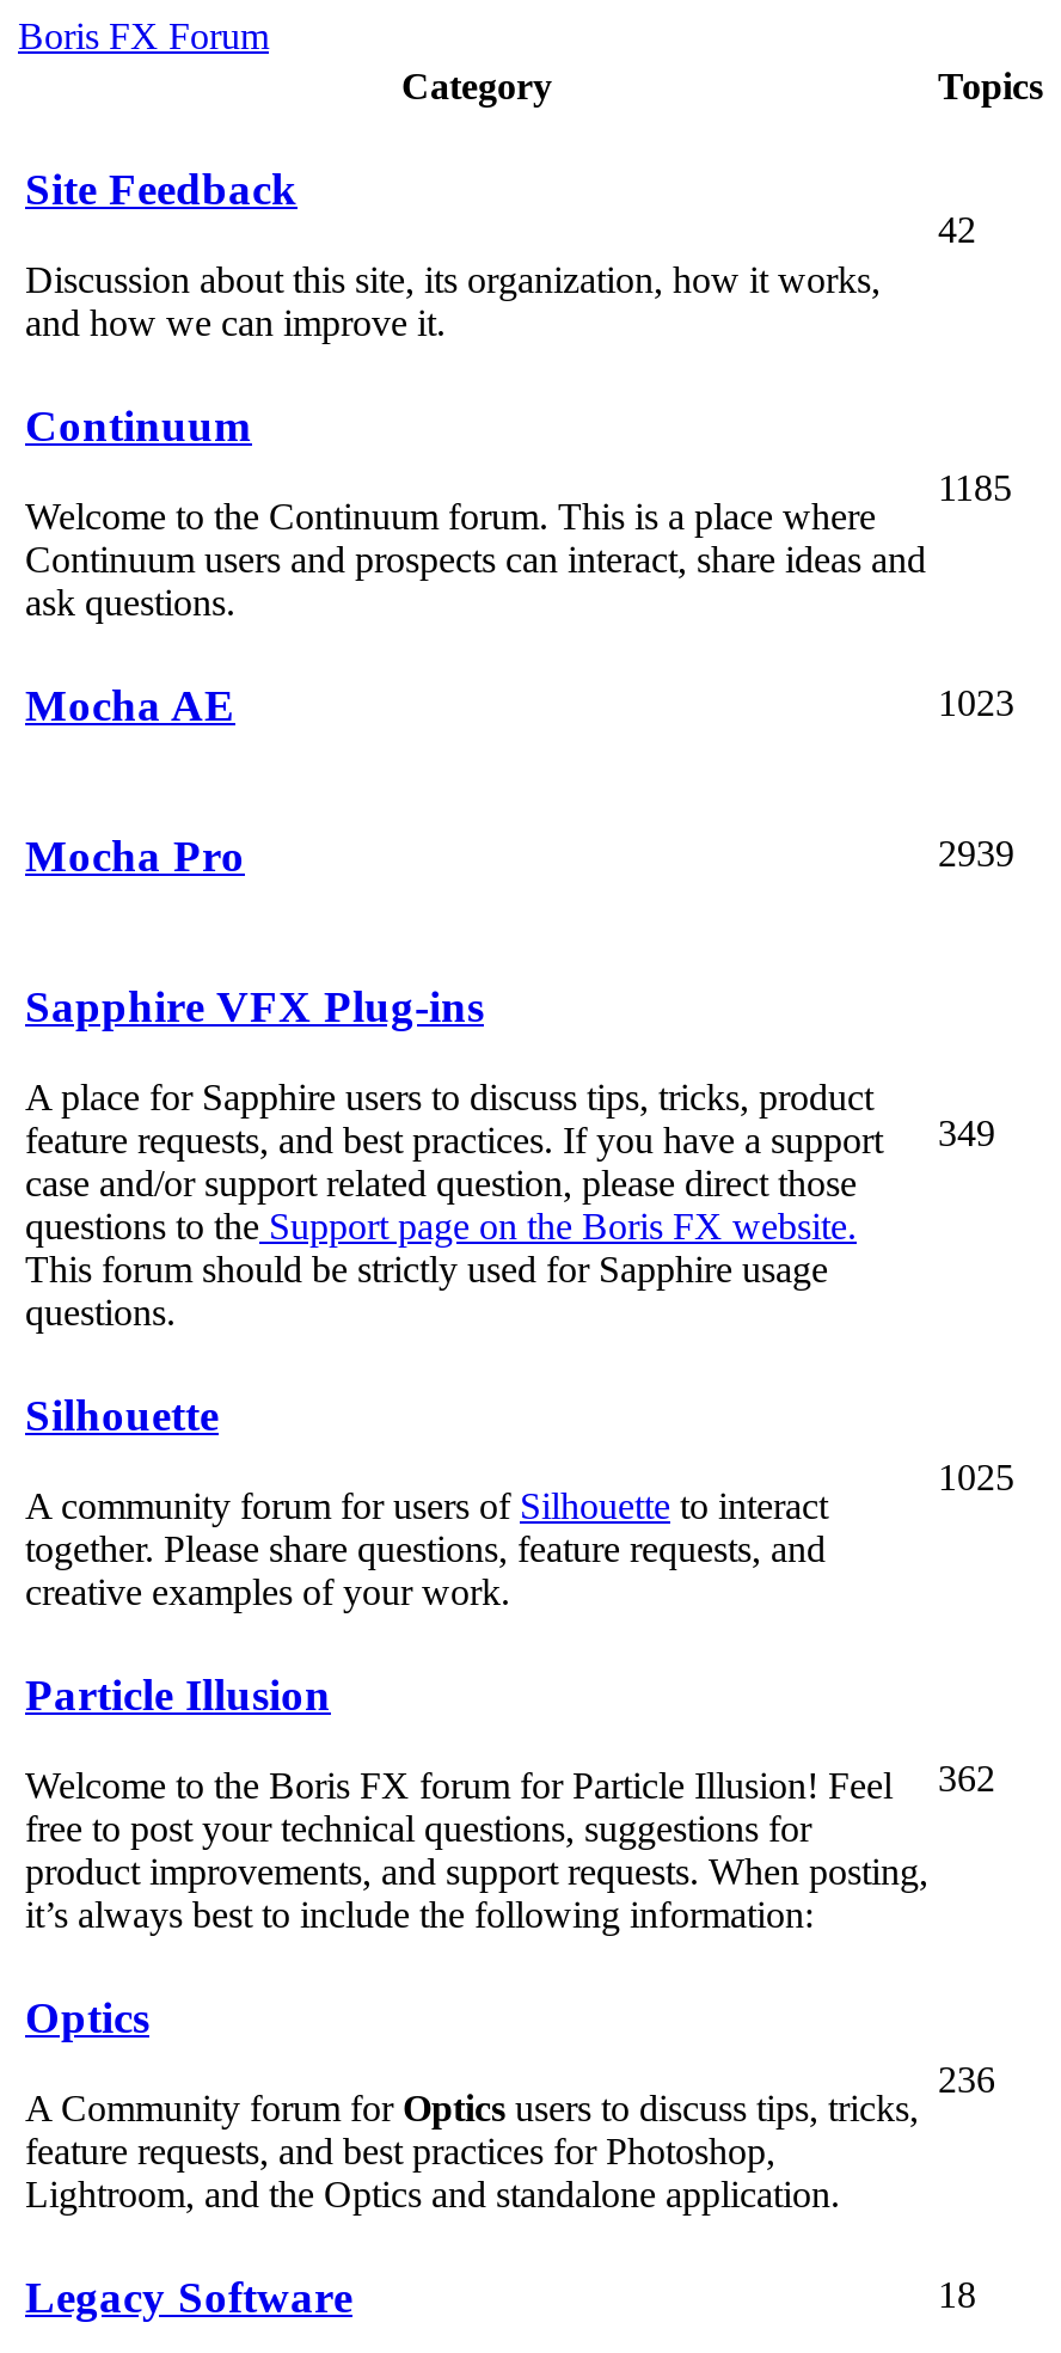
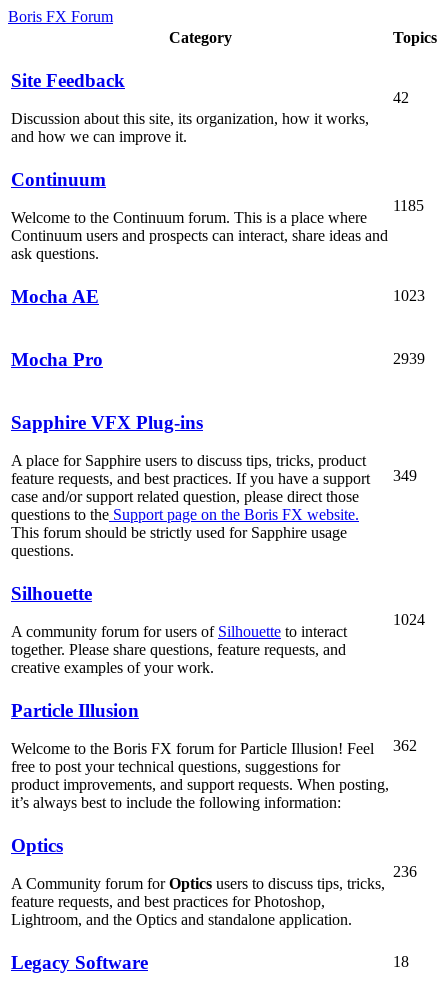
- 1025
+ 1024
